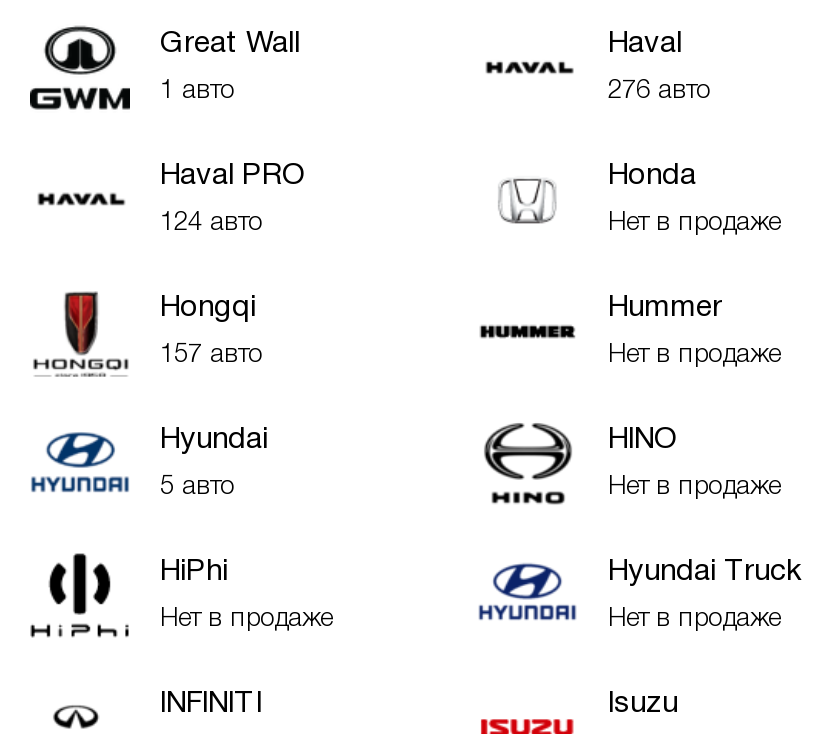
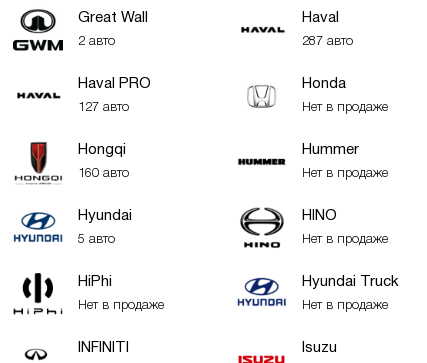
- 1 авто
+ 2 авто

- 276 авто
+ 287 авто

- 124 авто
+ 127 авто

- 157 авто
+ 160 авто
